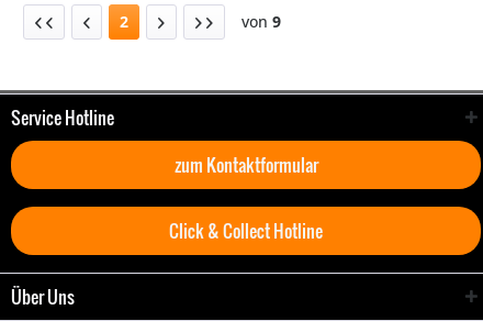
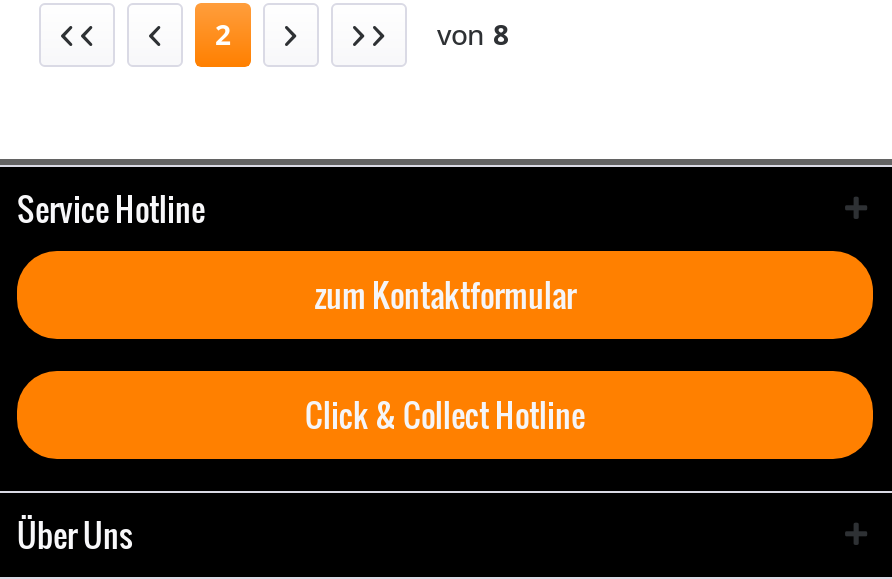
- von 9
+ von 8
